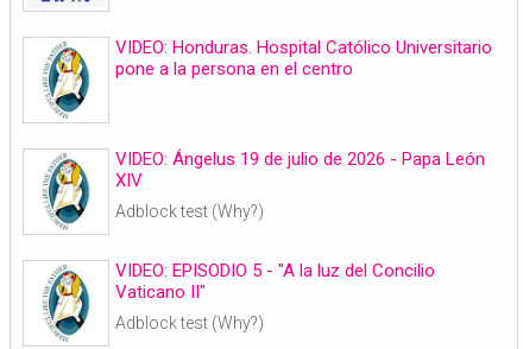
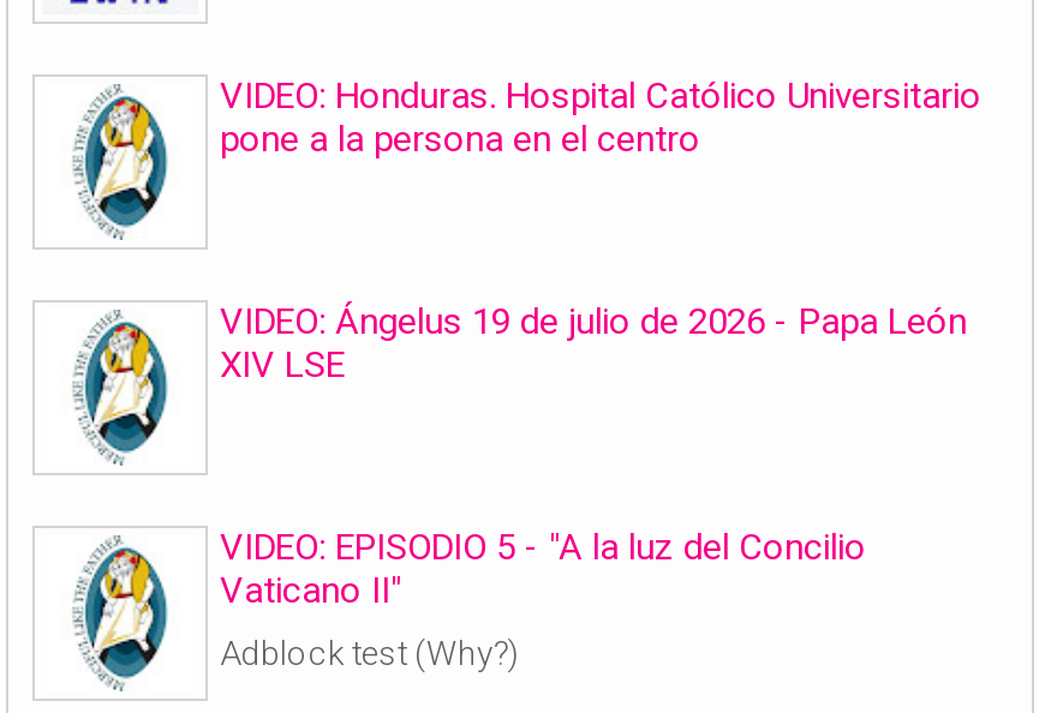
- XIV
- Adblock test (Why?)
+ XIV LSE
